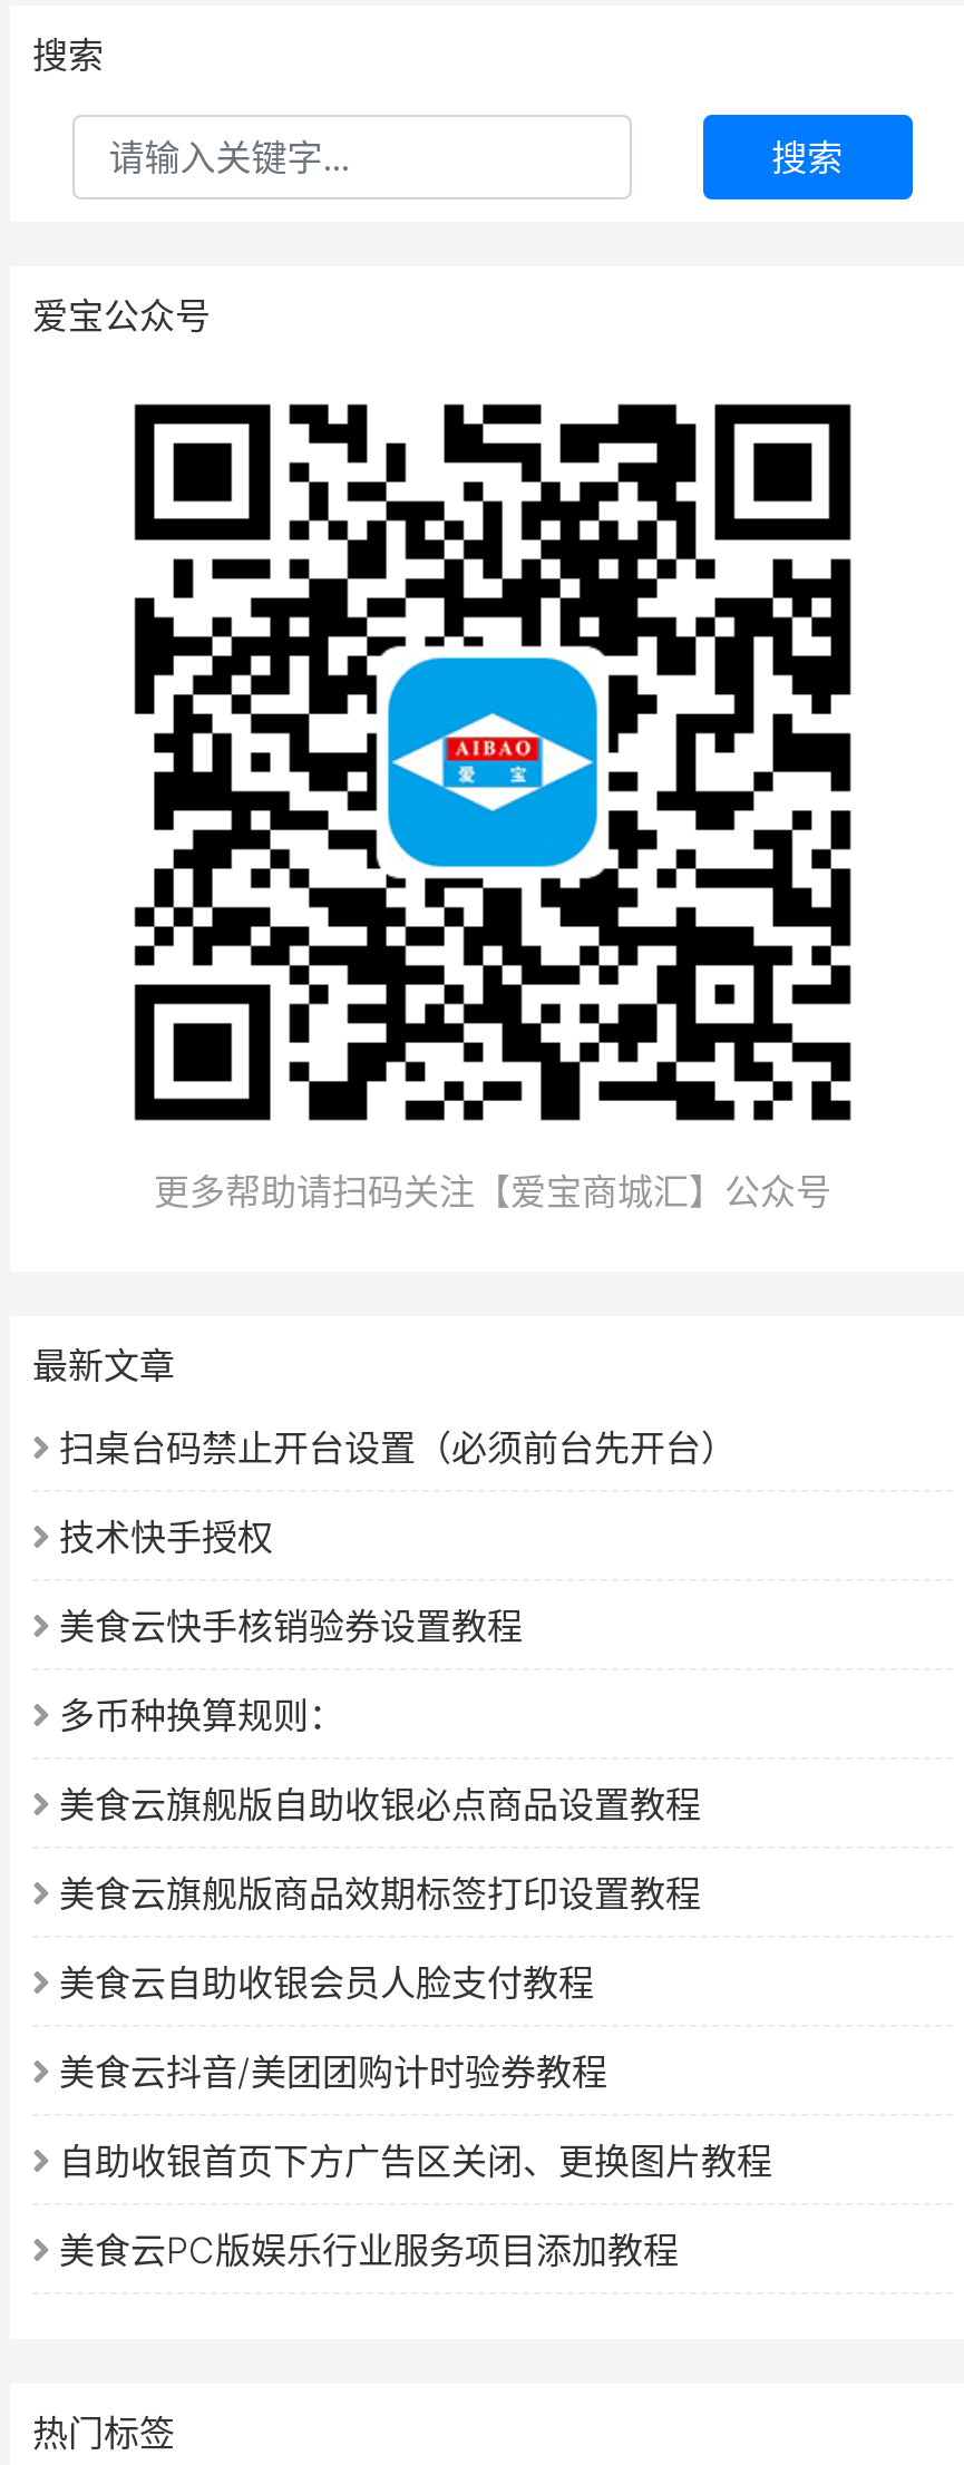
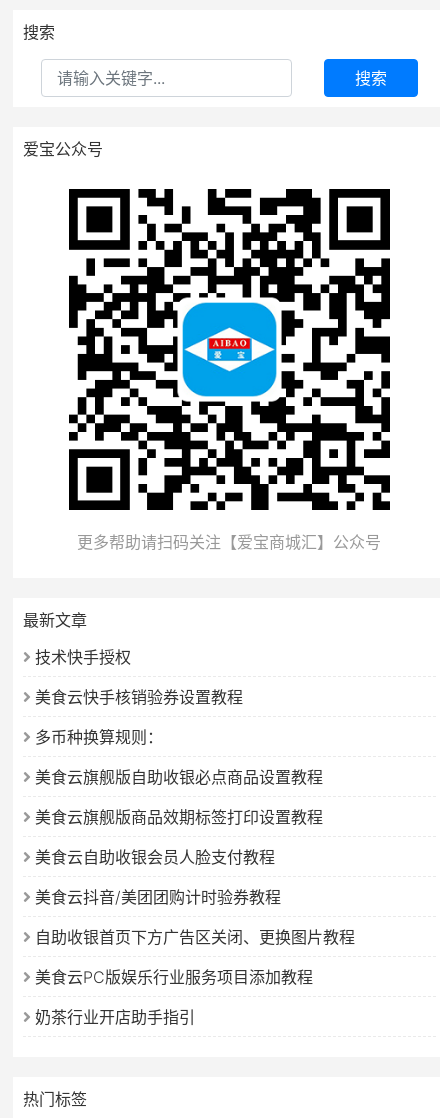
- 扫桌台码禁止开台设置（必须前台先开台）

moved up: 技术快手授权 | 美食云快手核销验券设置教程 | 多币种换算规则： | ... | 自助收银首页下方广告区关闭、更换图片教程 | 美食云PC版娱乐行业服务项目添加教程

+ 奶茶行业开店助手指引
